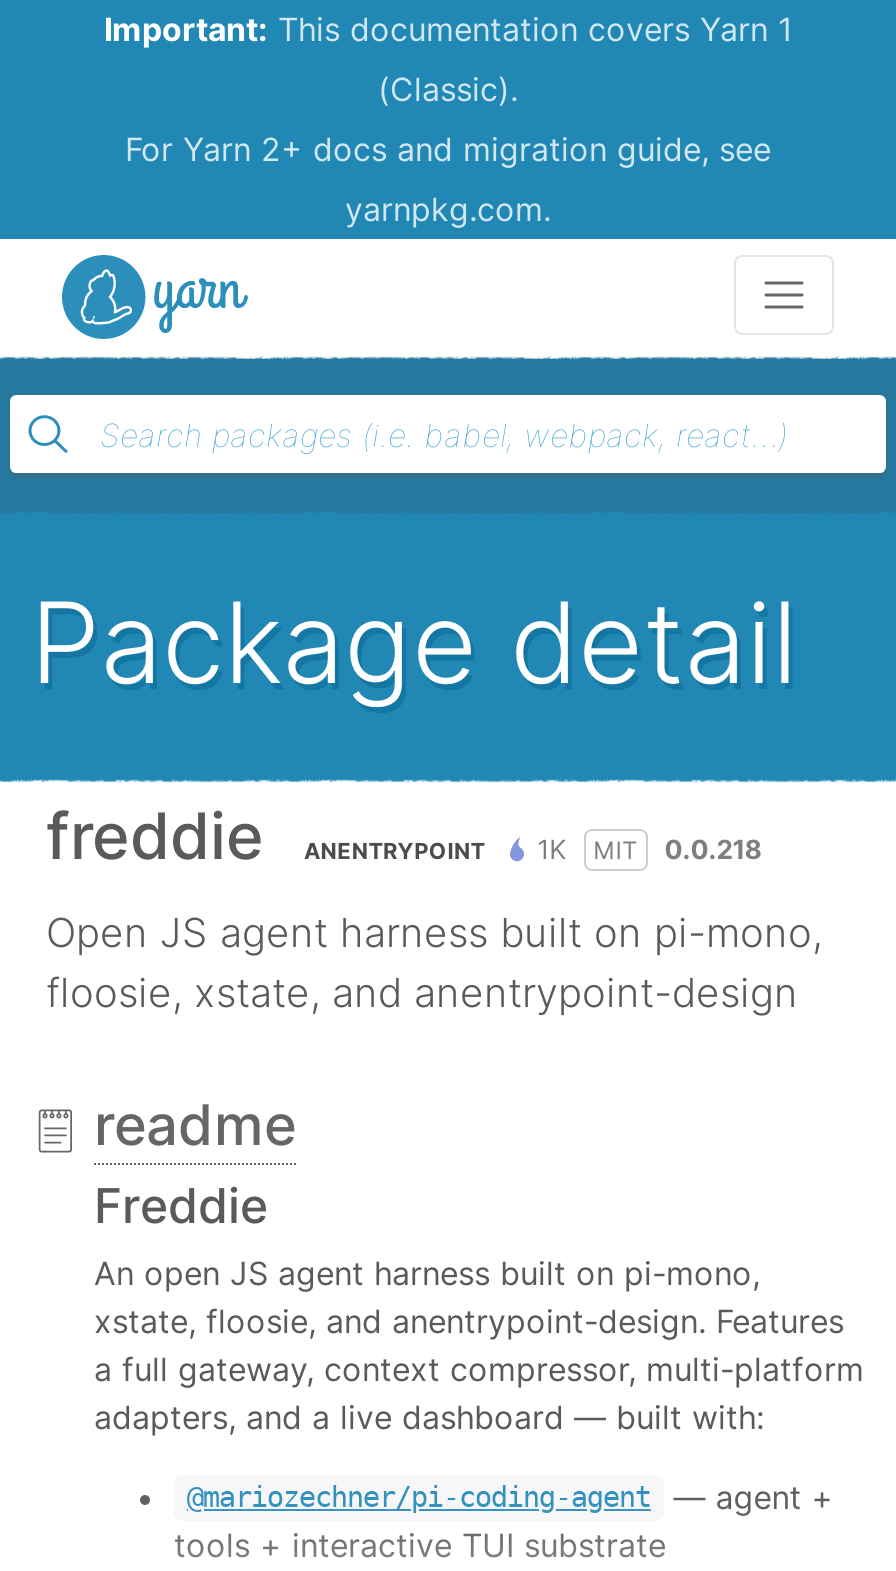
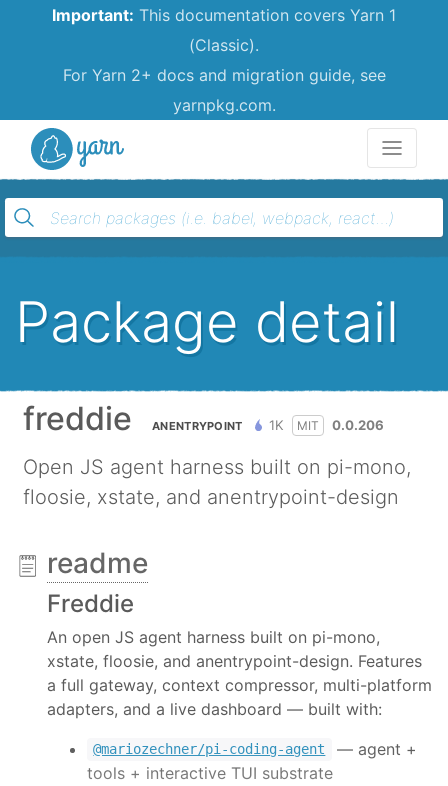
- freddie ANENTRYPOINT 1K MIT 0.0.218
+ freddie ANENTRYPOINT 1K MIT 0.0.206
